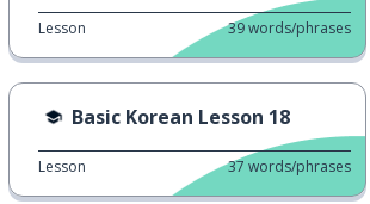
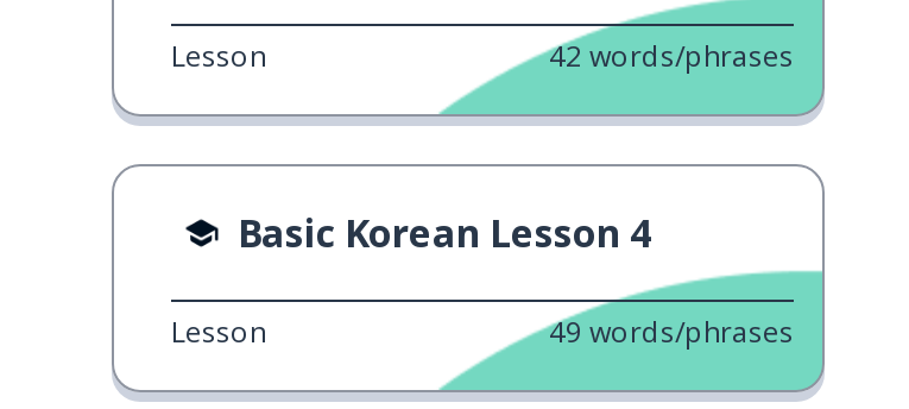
- 39 words/phrases
+ 42 words/phrases

- Basic Korean Lesson 18
+ Basic Korean Lesson 4

- 37 words/phrases
+ 49 words/phrases
